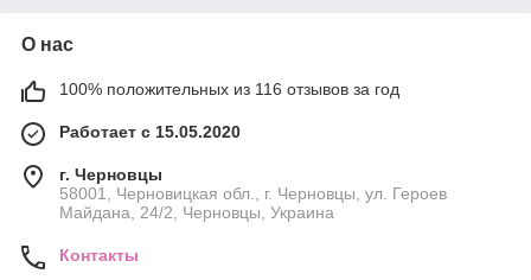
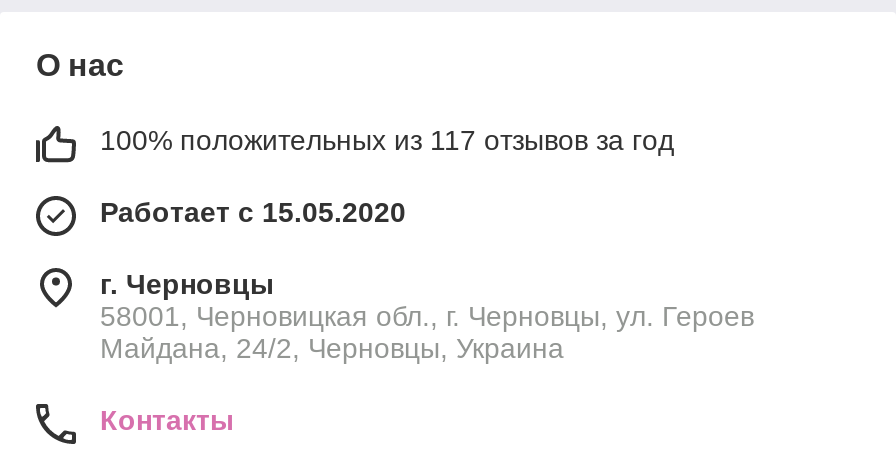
- 100% положительных из 116 отзывов за год
+ 100% положительных из 117 отзывов за год
